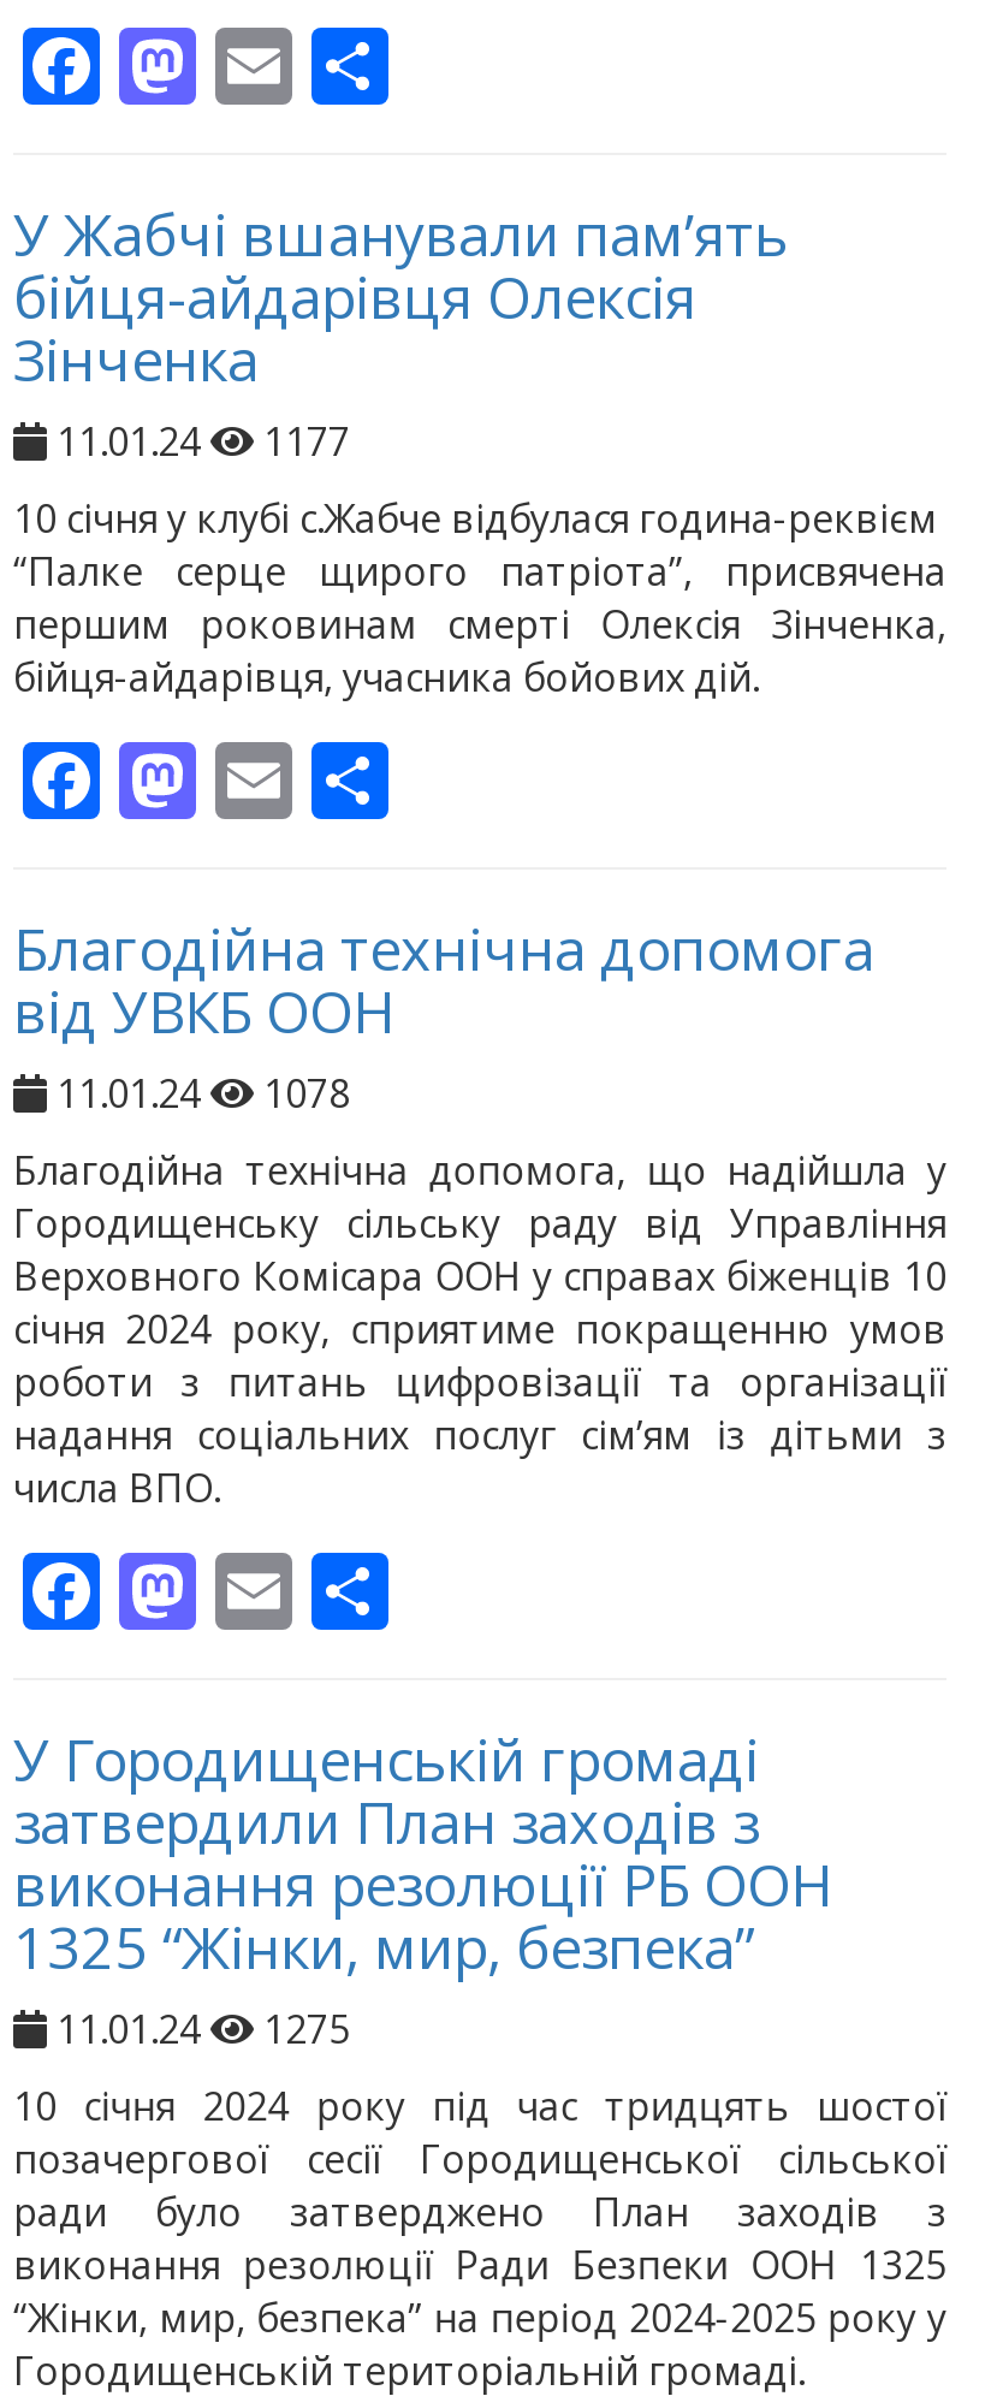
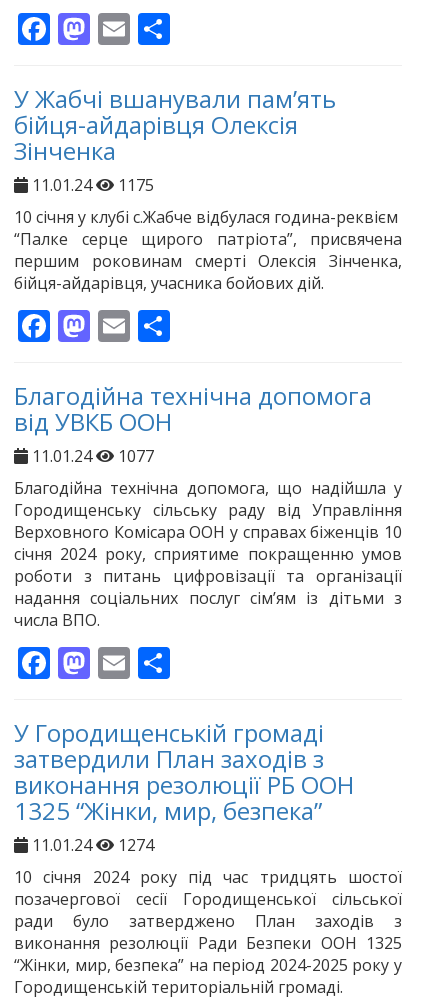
- 11.01.24 1177
+ 11.01.24 1175

- 11.01.24 1078
+ 11.01.24 1077

- 11.01.24 1275
+ 11.01.24 1274
